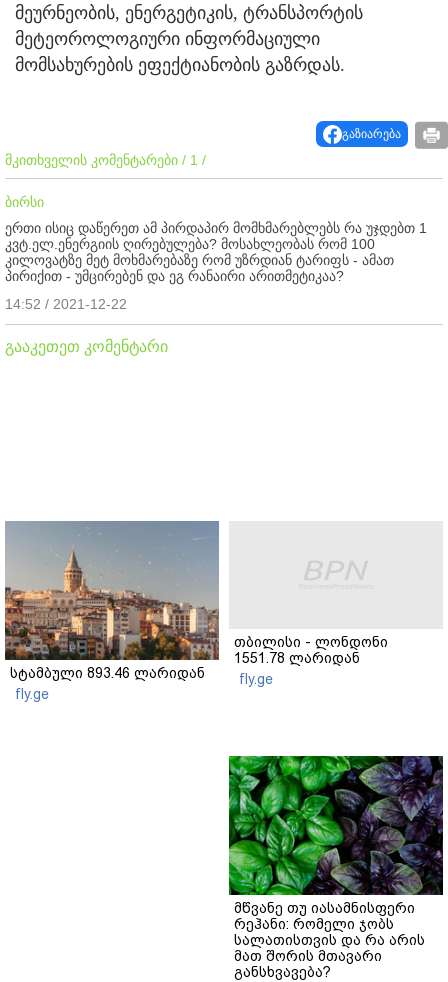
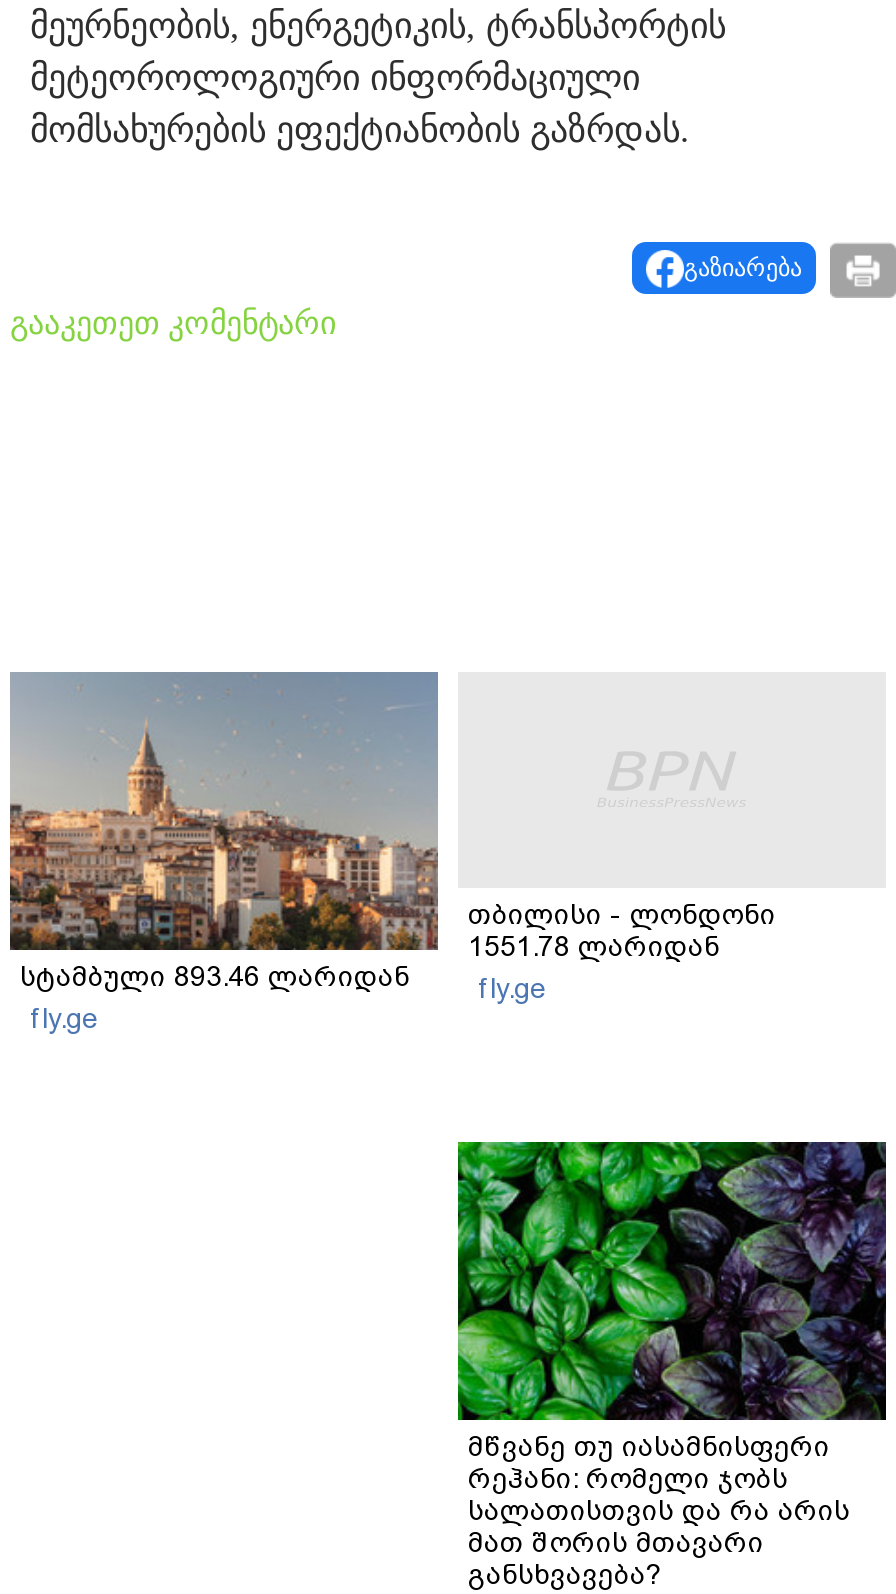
- მკითხველის კომენტარები / 1 /
- ბირსი
- ერთი ისიც დაწერეთ ამ პირდაპირ მომხმარებლებს რა უჯდებთ 1
- კვტ.ელ.ენერგიის ღირებულება? მოსახლეობას რომ 100
- კილოვატზე მეტ მოხმარებაზე რომ უზრდიან ტარიფს - ამათ
- პირიქით - უმცირებენ და ეგ რანაირი არითმეტიკაა?
- 14:52 / 2021-12-22
